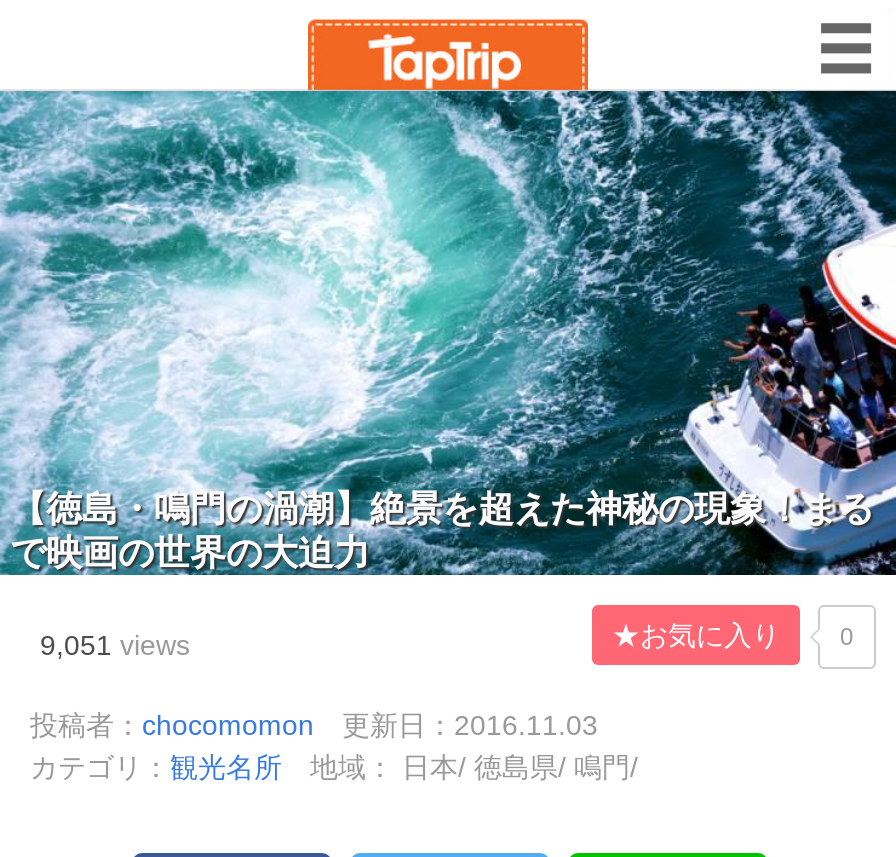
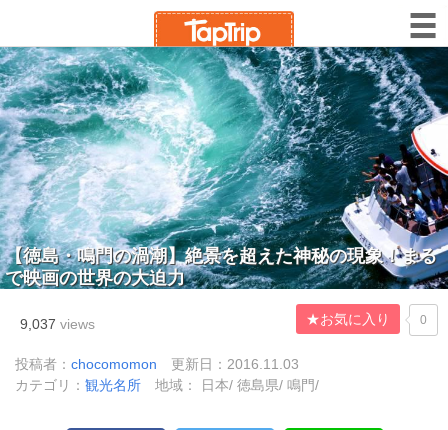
- 9,051 views
+ 9,037 views
